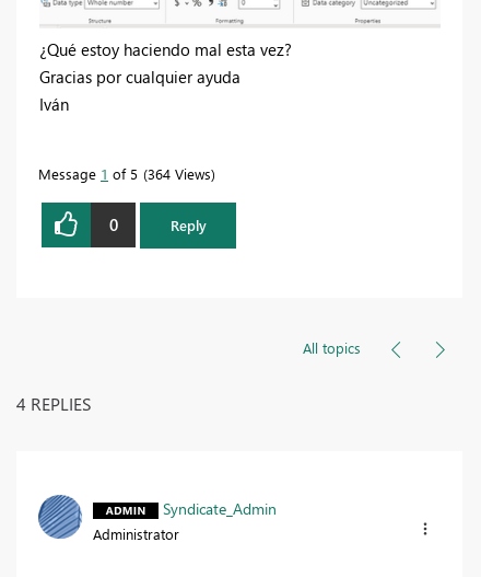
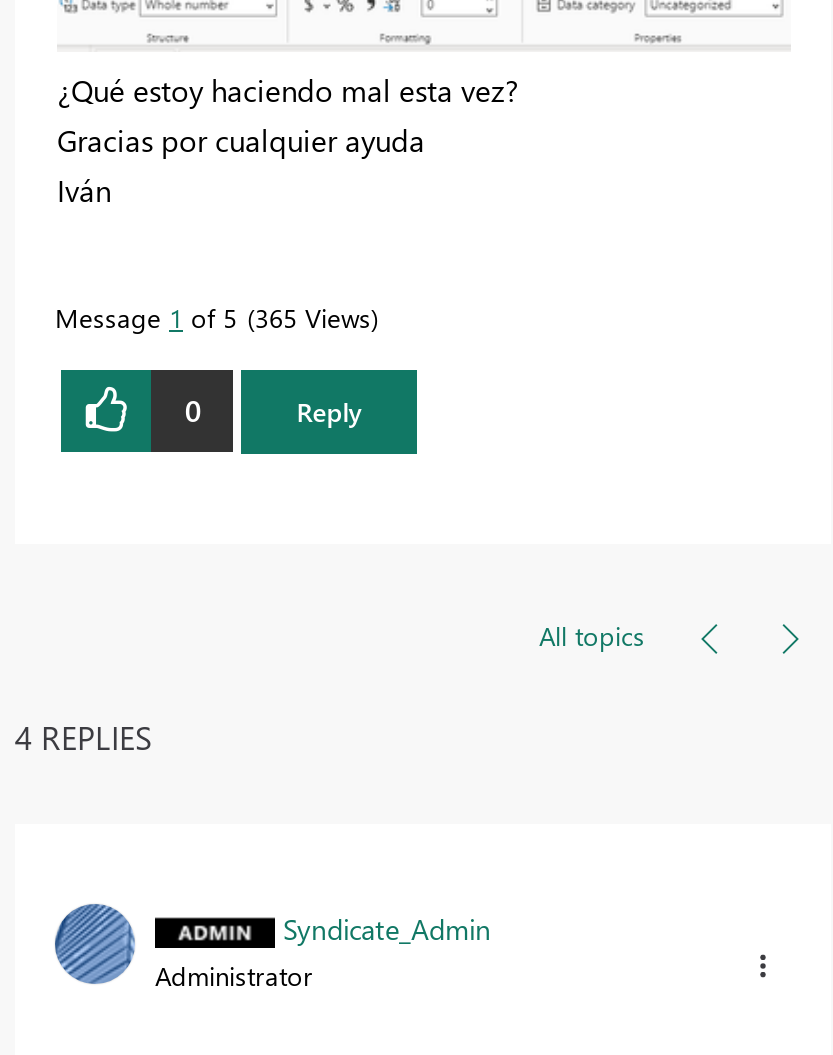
- Message 1 of 5 364 Views
+ Message 1 of 5 365 Views
